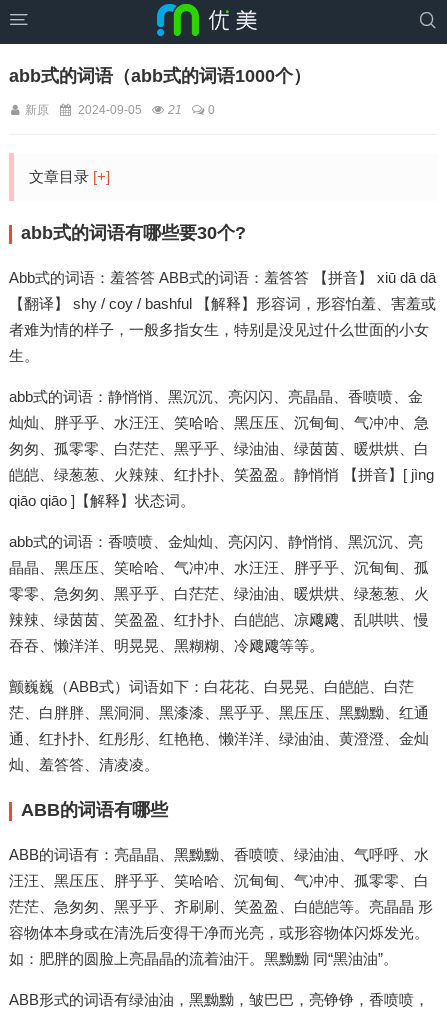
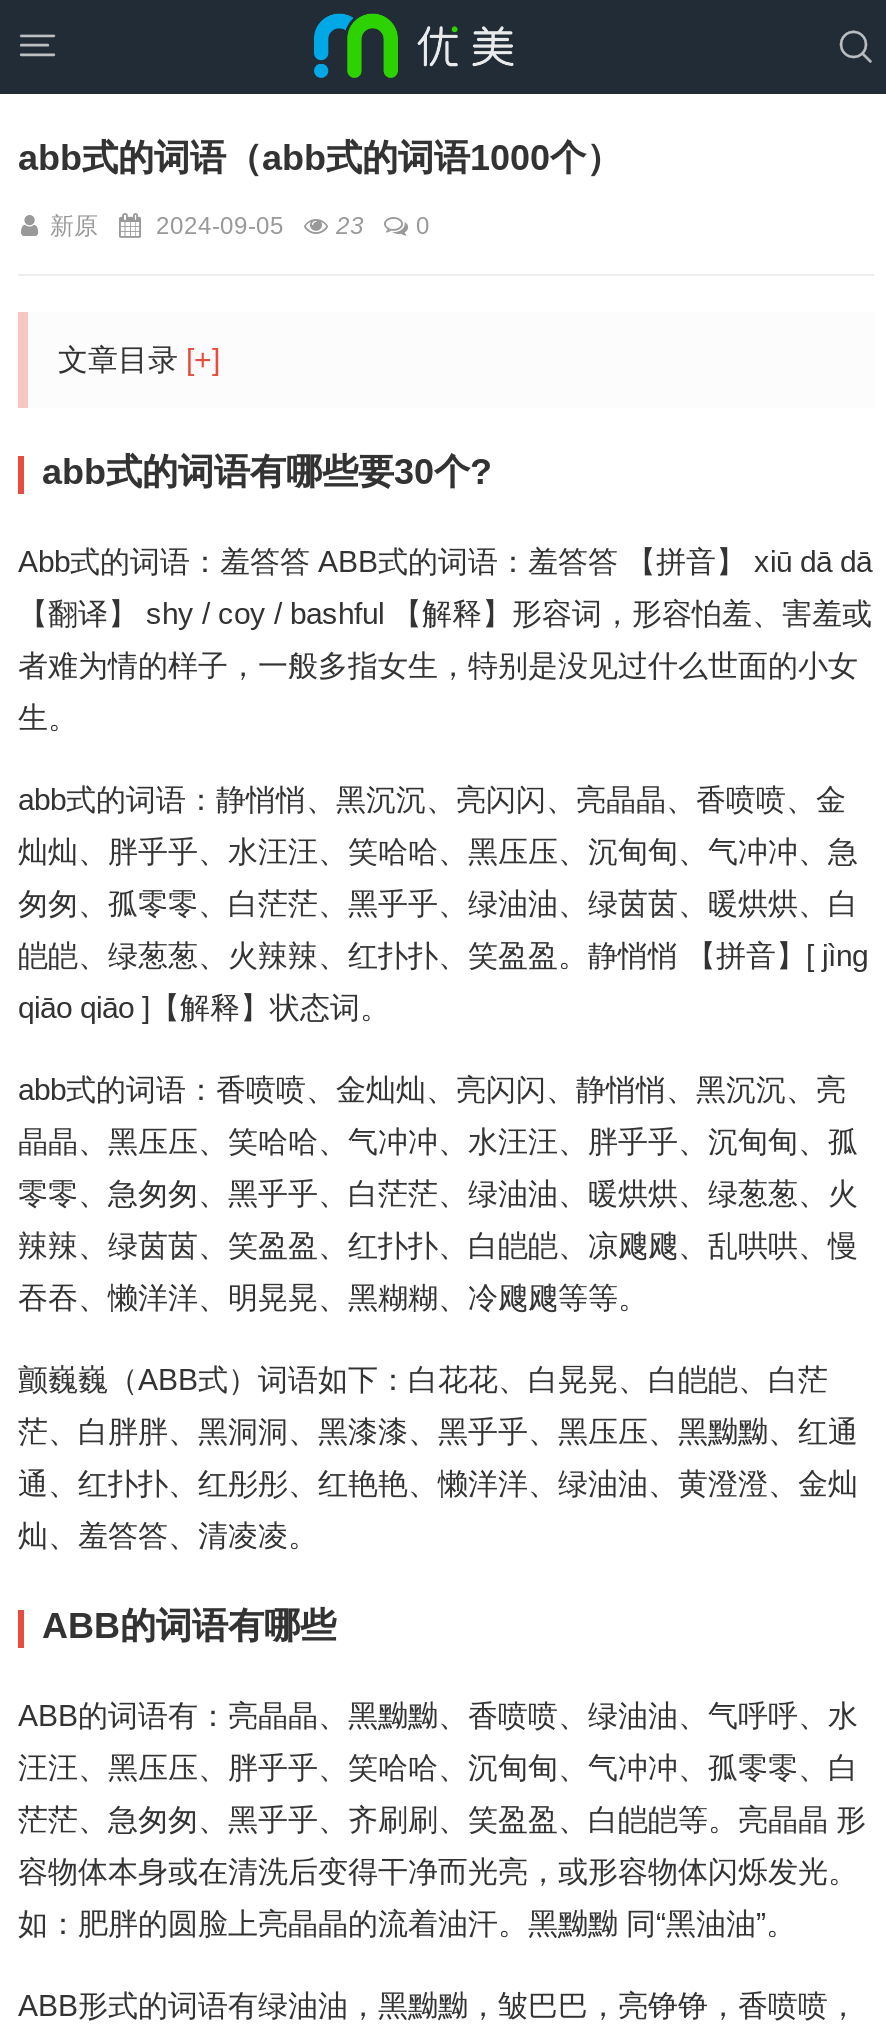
- 新原 2024-09-05 21 0
+ 新原 2024-09-05 23 0
